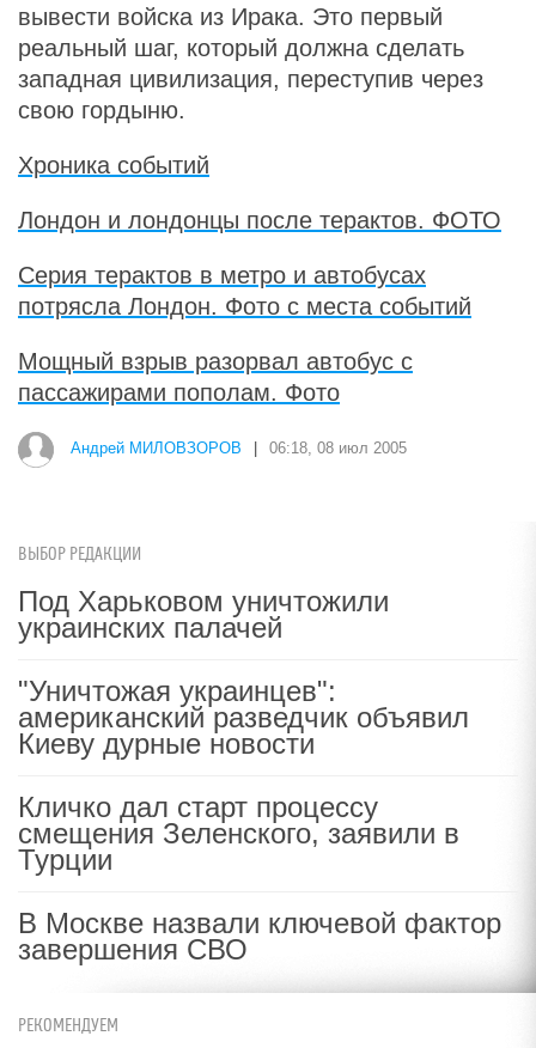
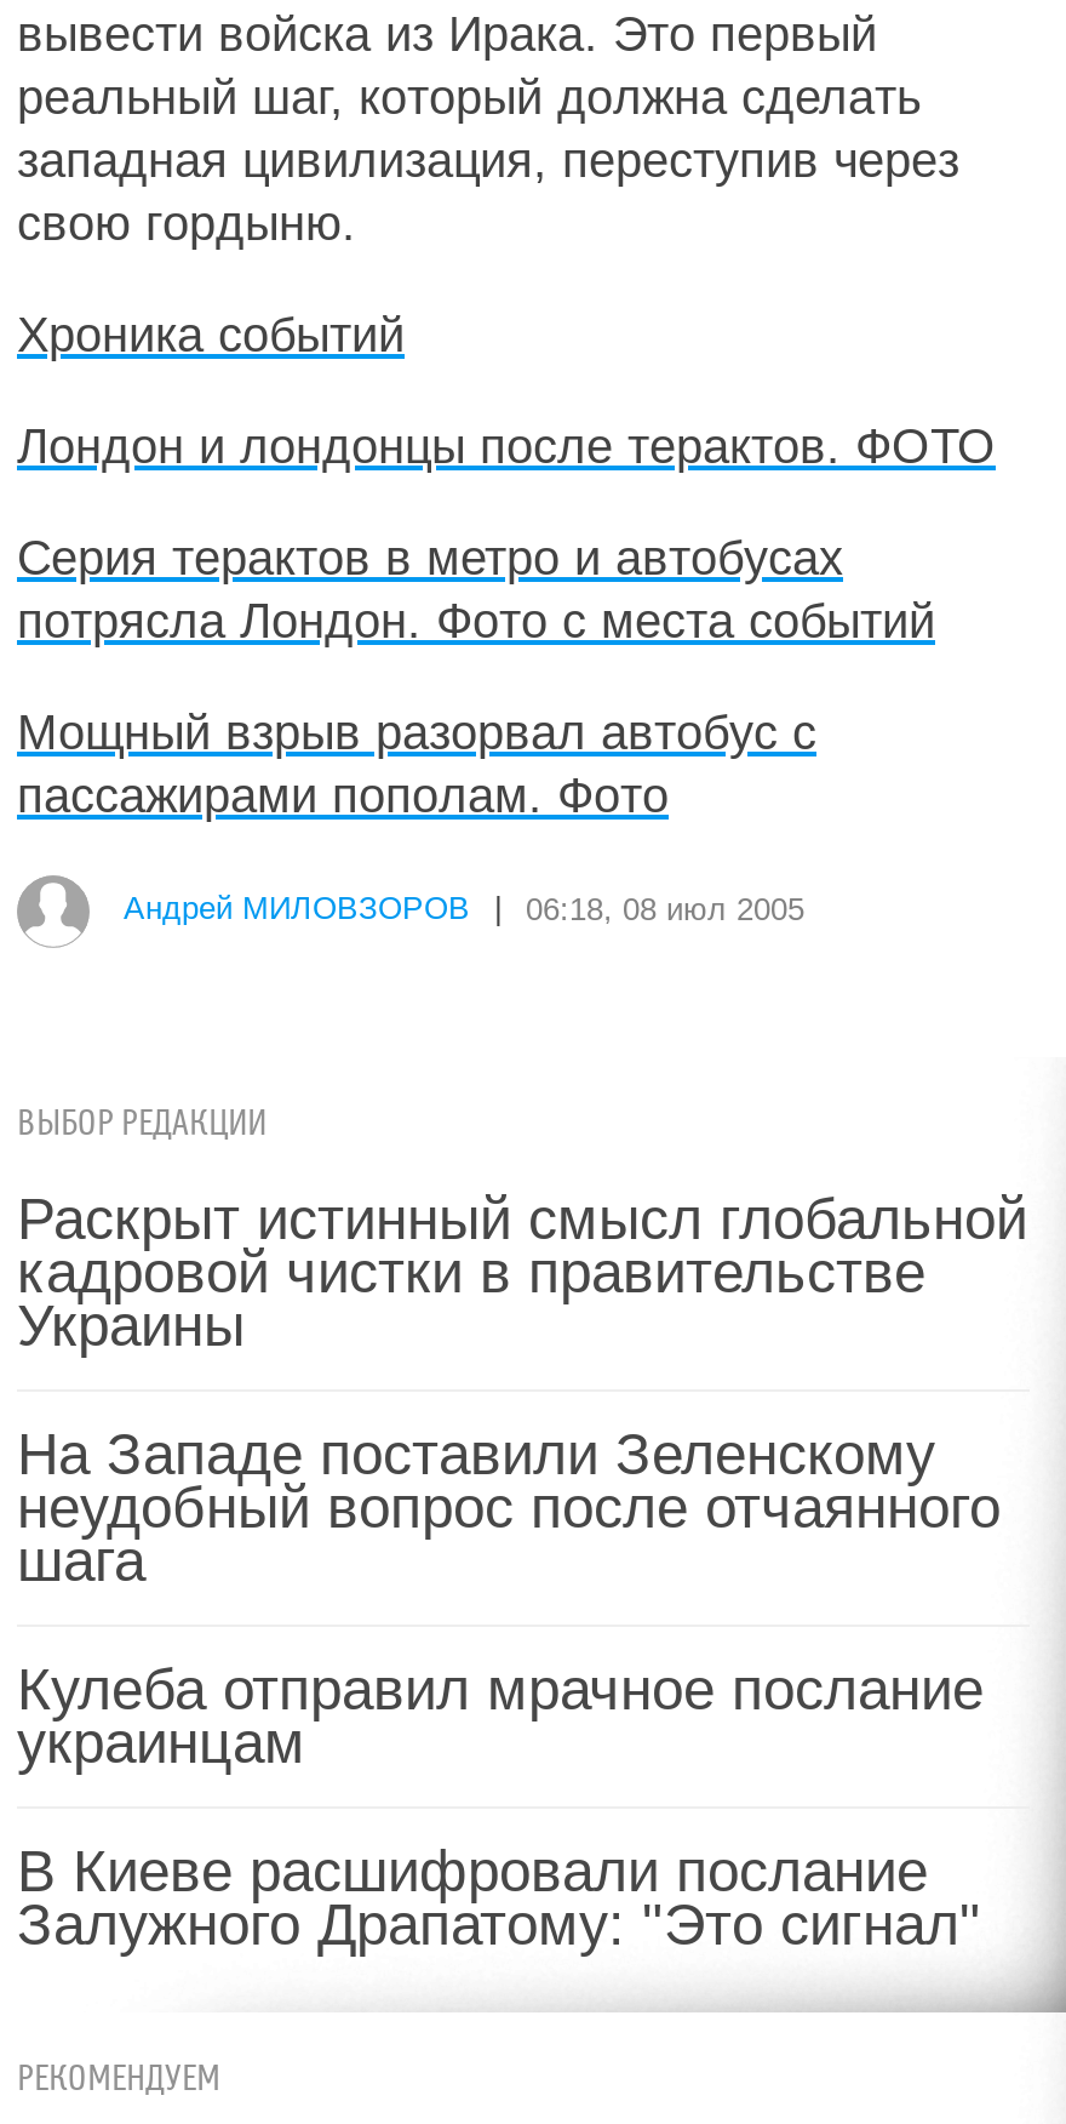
- Под Харьковом уничтожили
- украинских палачей
+ Раскрыт истинный смысл глобальной
+ кадровой чистки в правительстве
+ Украины

- "Уничтожая украинцев":
- американский разведчик объявил
- Киеву дурные новости
+ На Западе поставили Зеленскому
+ неудобный вопрос после отчаянного
+ шага

- Кличко дал старт процессу
- смещения Зеленского, заявили в
- Турции
+ Кулеба отправил мрачное послание
+ украинцам

- В Москве назвали ключевой фактор
- завершения СВО
+ В Киеве расшифровали послание
+ Залужного Драпатому: "Это сигнал"
